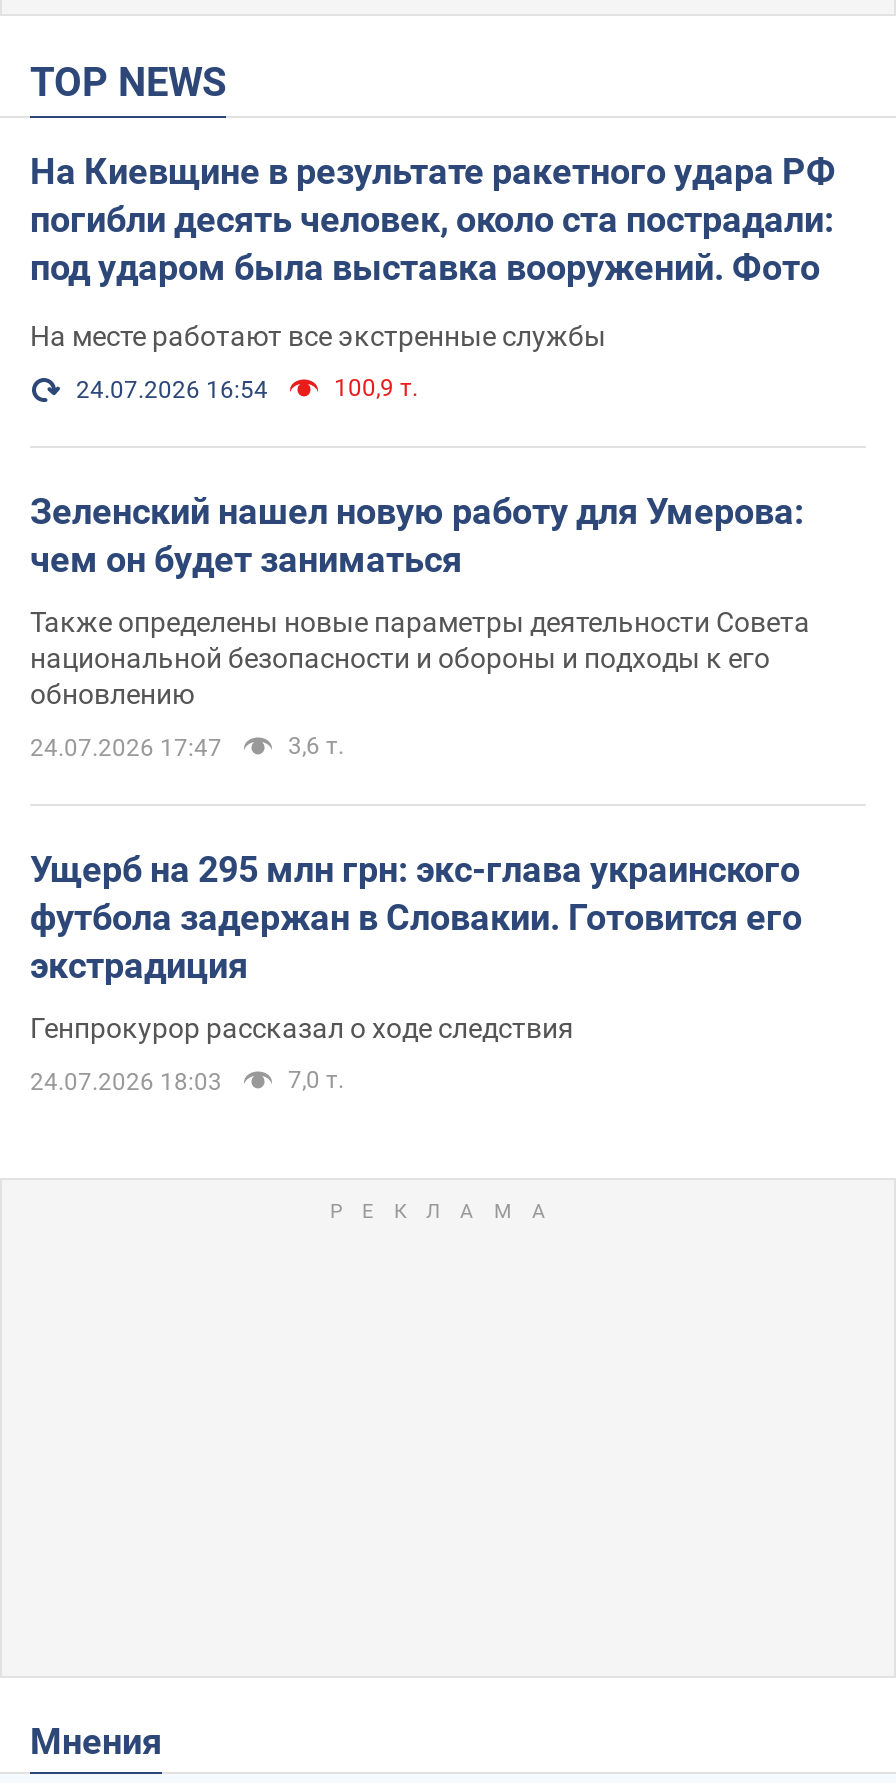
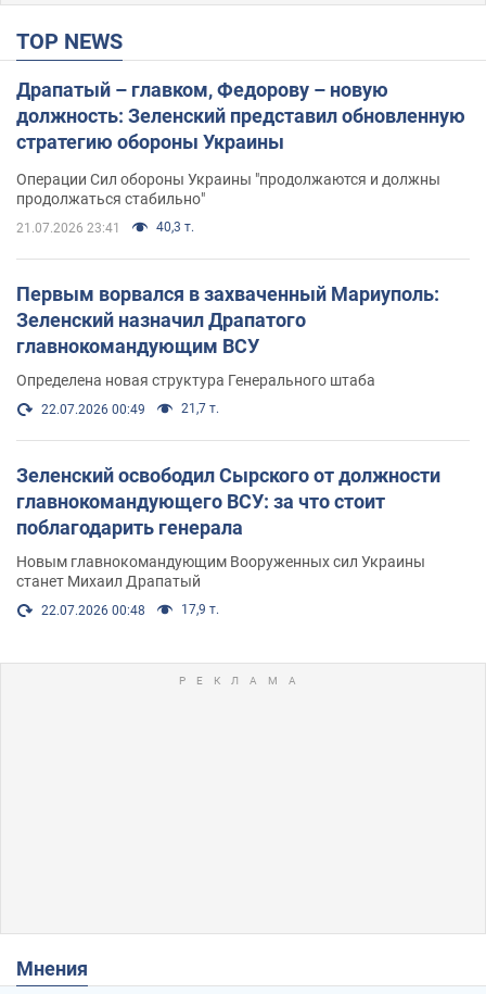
- На Киевщине в результате ракетного удара РФ
- погибли десять человек, около ста пострадали:
- под ударом была выставка вооружений. Фото
+ Драпатый – главком, Федорову – новую
+ должность: Зеленский представил обновленную
+ стратегию обороны Украины

- На месте работают все экстренные службы
+ Операции Сил обороны Украины "продолжаются и должны
+ продолжаться стабильно"

- 24.07.2026 16:54
- 100,9 т.
+ 21.07.2026 23:41
+ 40,3 т.

- Зеленский нашел новую работу для Умерова:
- чем он будет заниматься
+ Первым ворвался в захваченный Мариуполь:
+ Зеленский назначил Драпатого
+ главнокомандующим ВСУ

- Также определены новые параметры деятельности Совета
- национальной безопасности и обороны и подходы к его
- обновлению
+ Определена новая структура Генерального штаба

- 24.07.2026 17:47
- 3,6 т.
+ 22.07.2026 00:49
+ 21,7 т.

- Ущерб на 295 млн грн: экс-глава украинского
- футбола задержан в Словакии. Готовится его
- экстрадиция
+ Зеленский освободил Сырского от должности
+ главнокомандующего ВСУ: за что стоит
+ поблагодарить генерала

- Генпрокурор рассказал о ходе следствия
+ Новым главнокомандующим Вооруженных сил Украины
+ станет Михаил Драпатый

- 24.07.2026 18:03
- 7,0 т.
+ 22.07.2026 00:48
+ 17,9 т.
